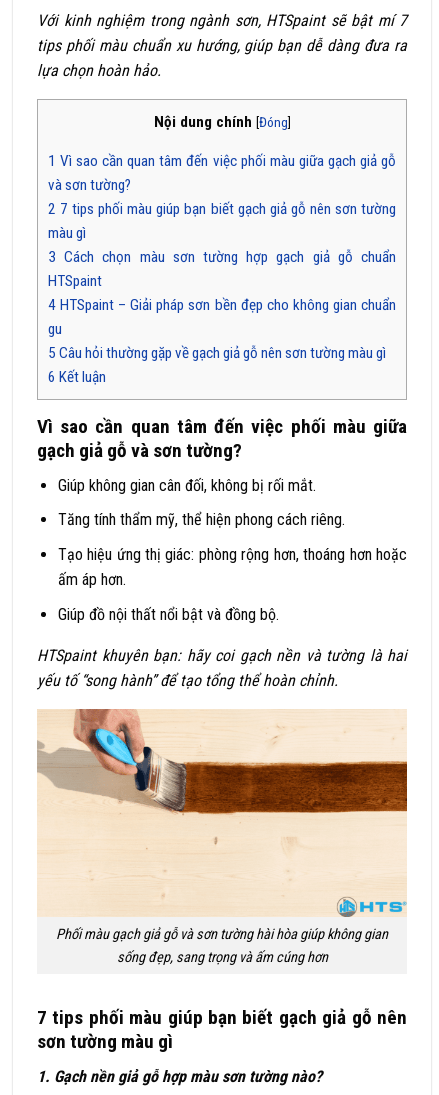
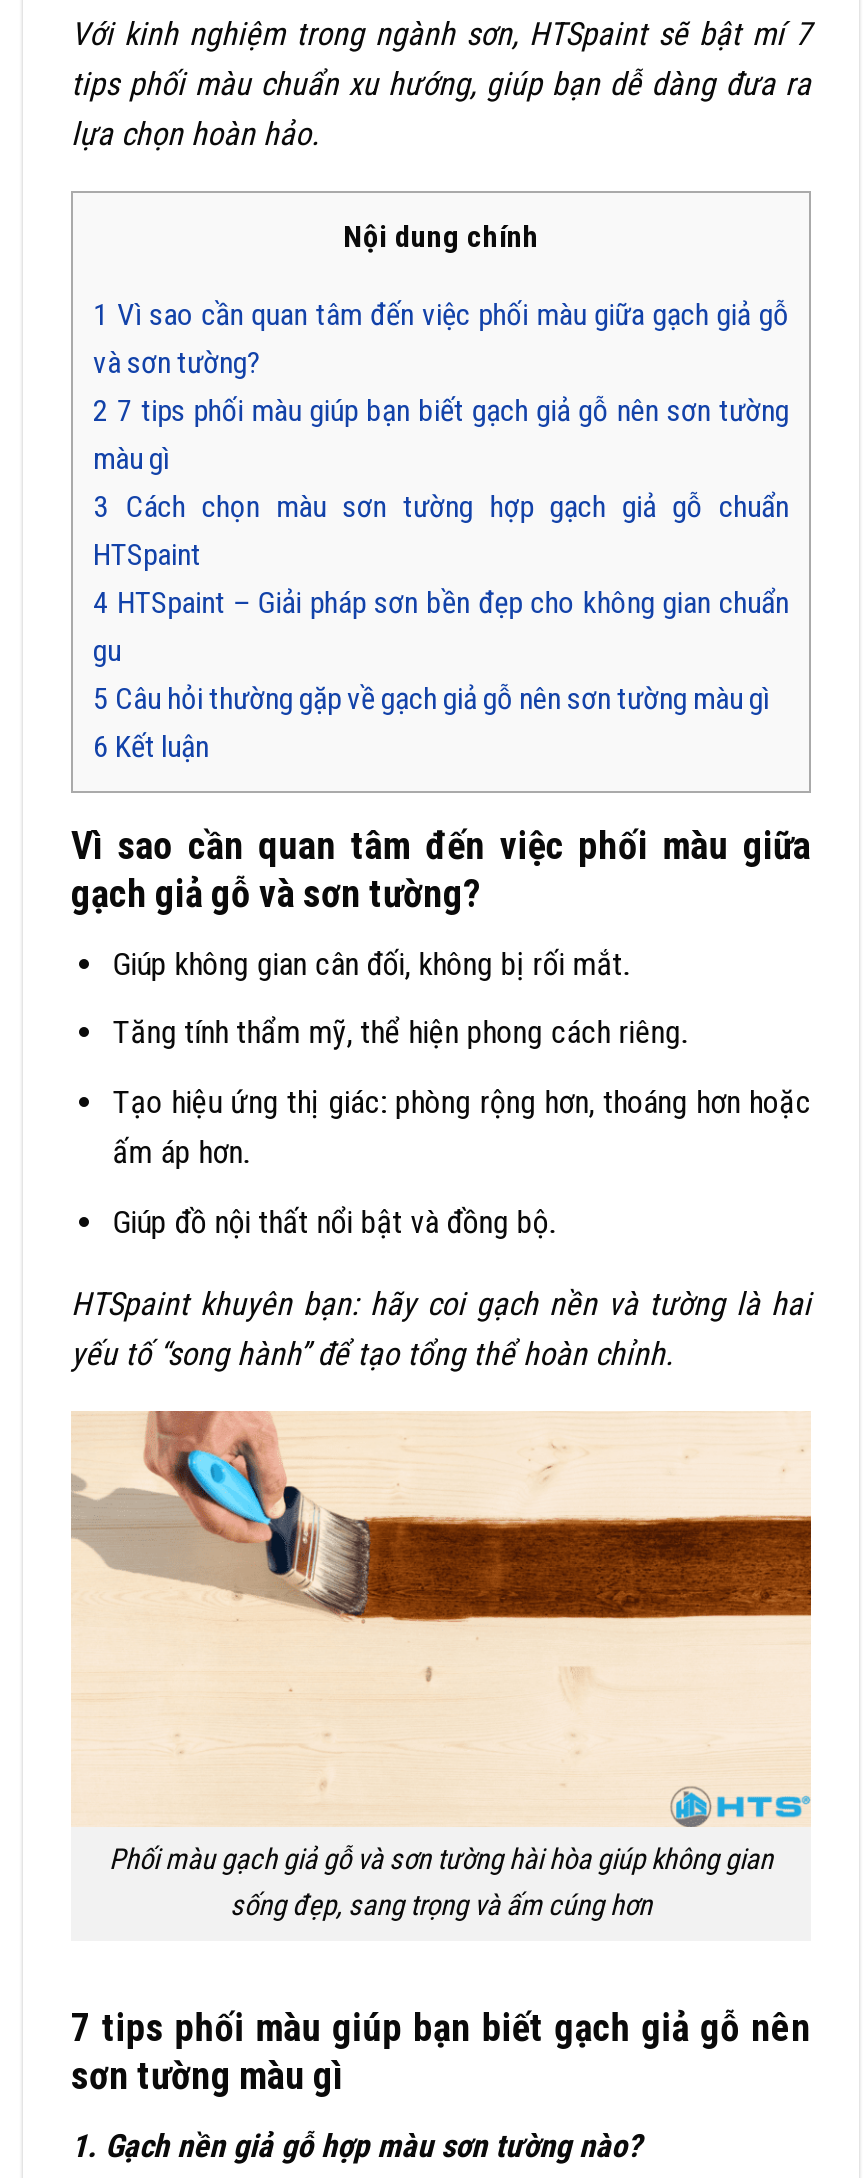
- Nội dung chính [Đóng]
+ Nội dung chính
